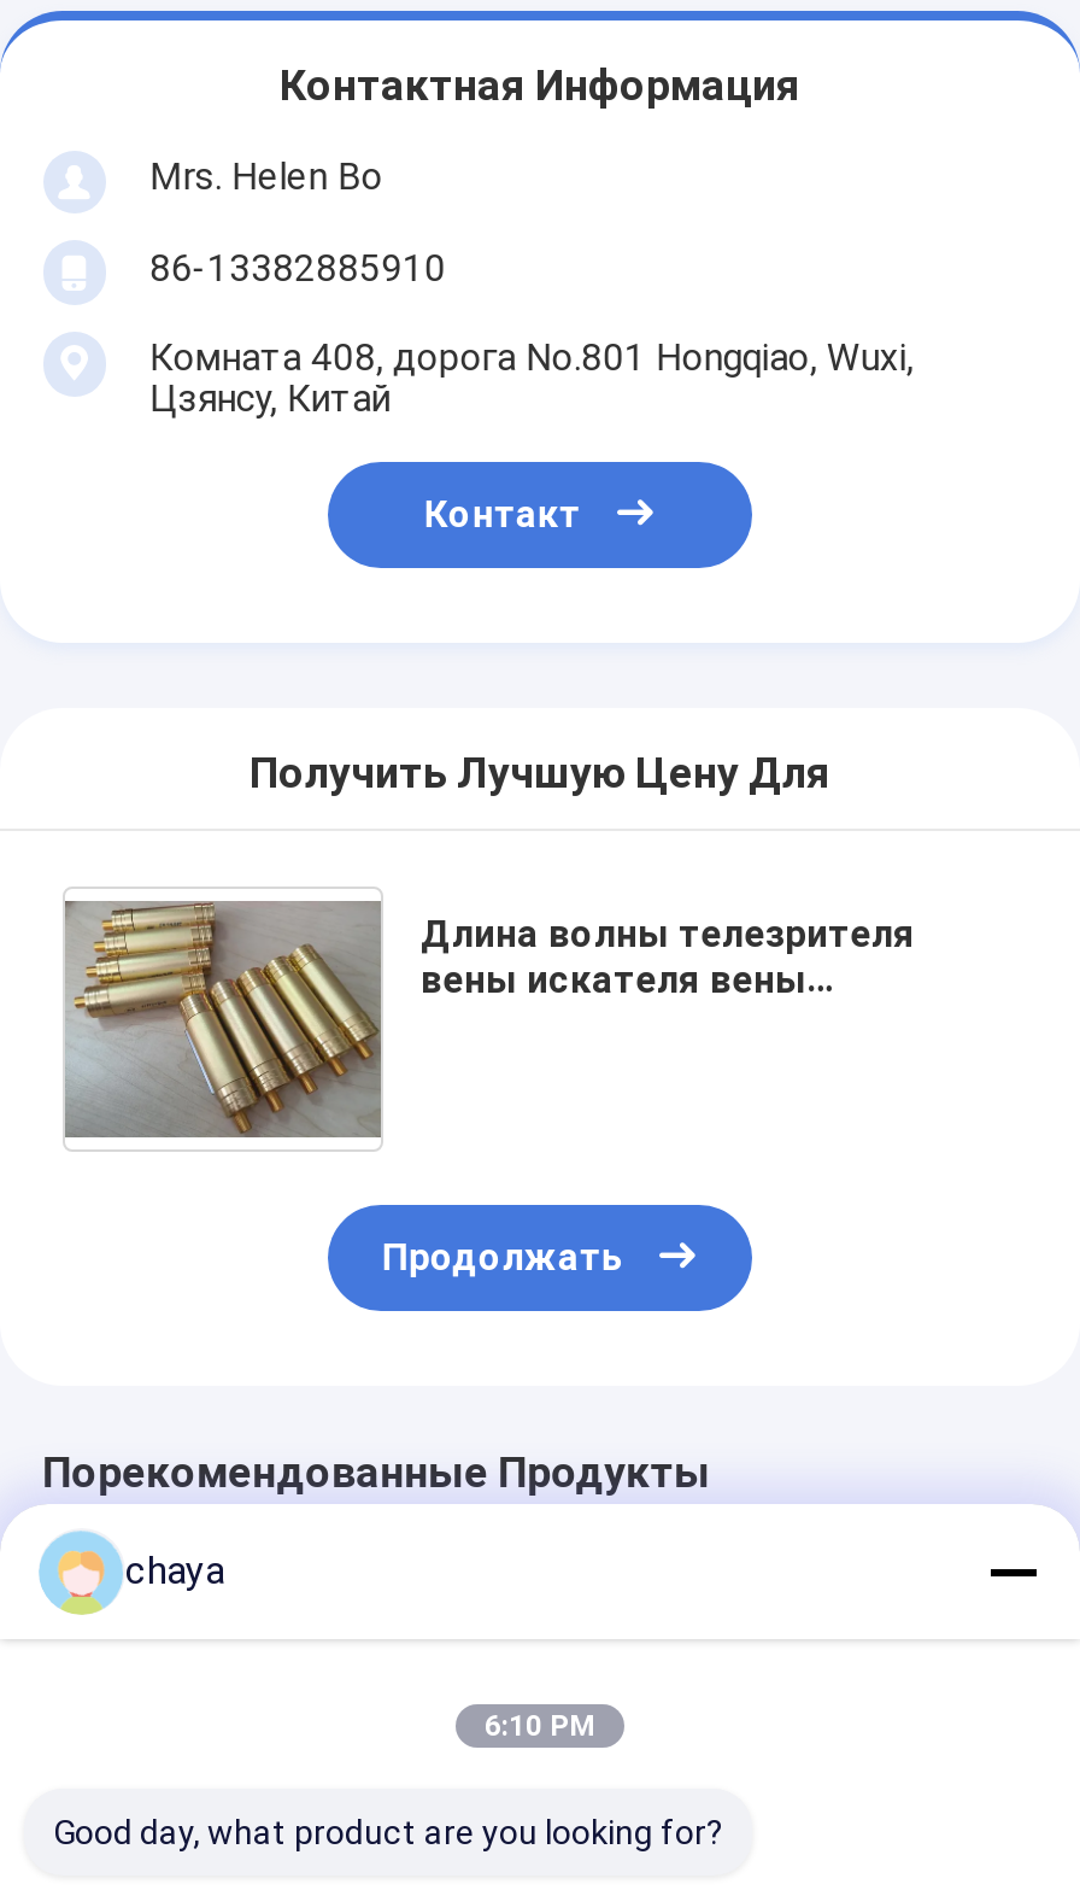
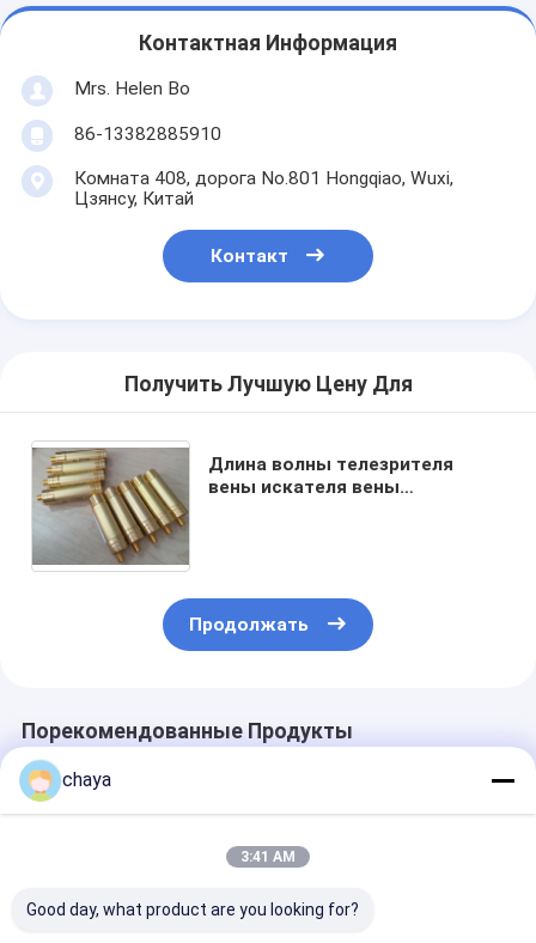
- 6:10 PM
+ 3:41 AM
